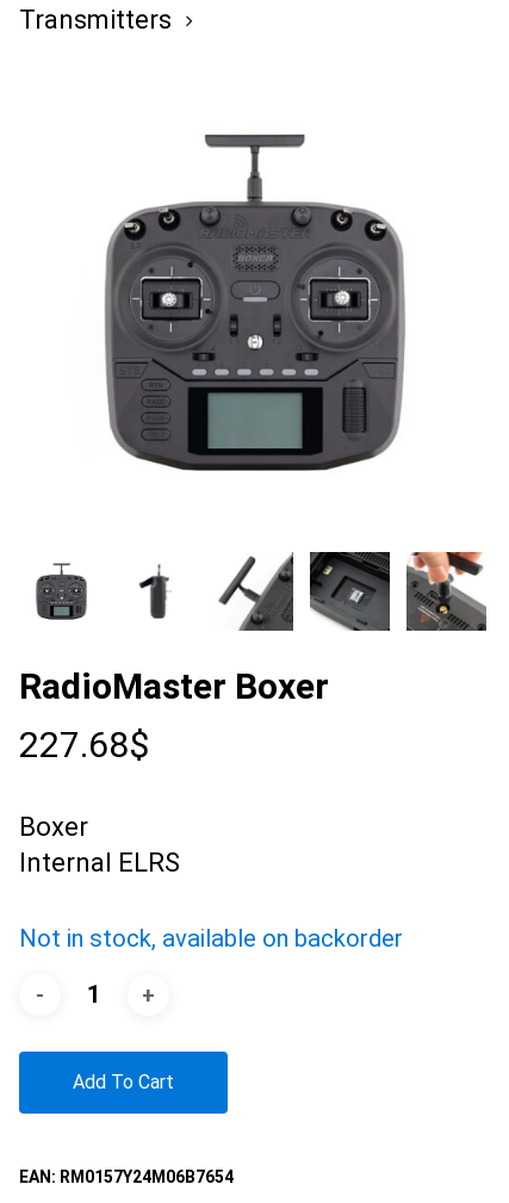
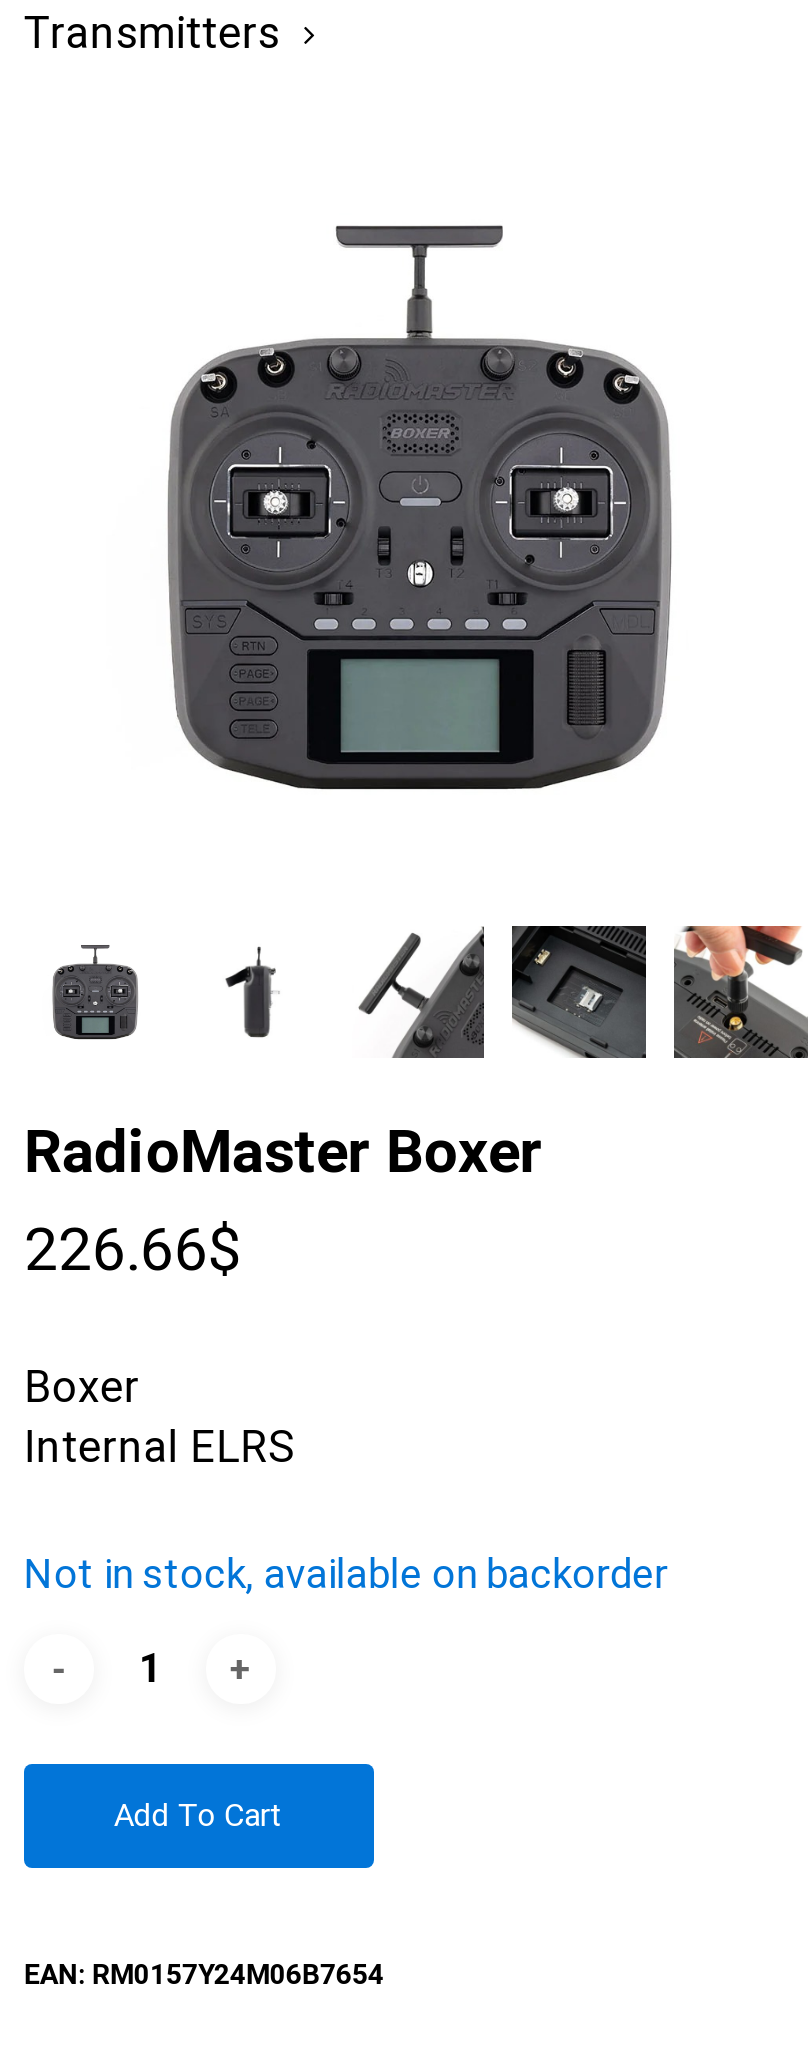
- 227.68$
+ 226.66$
